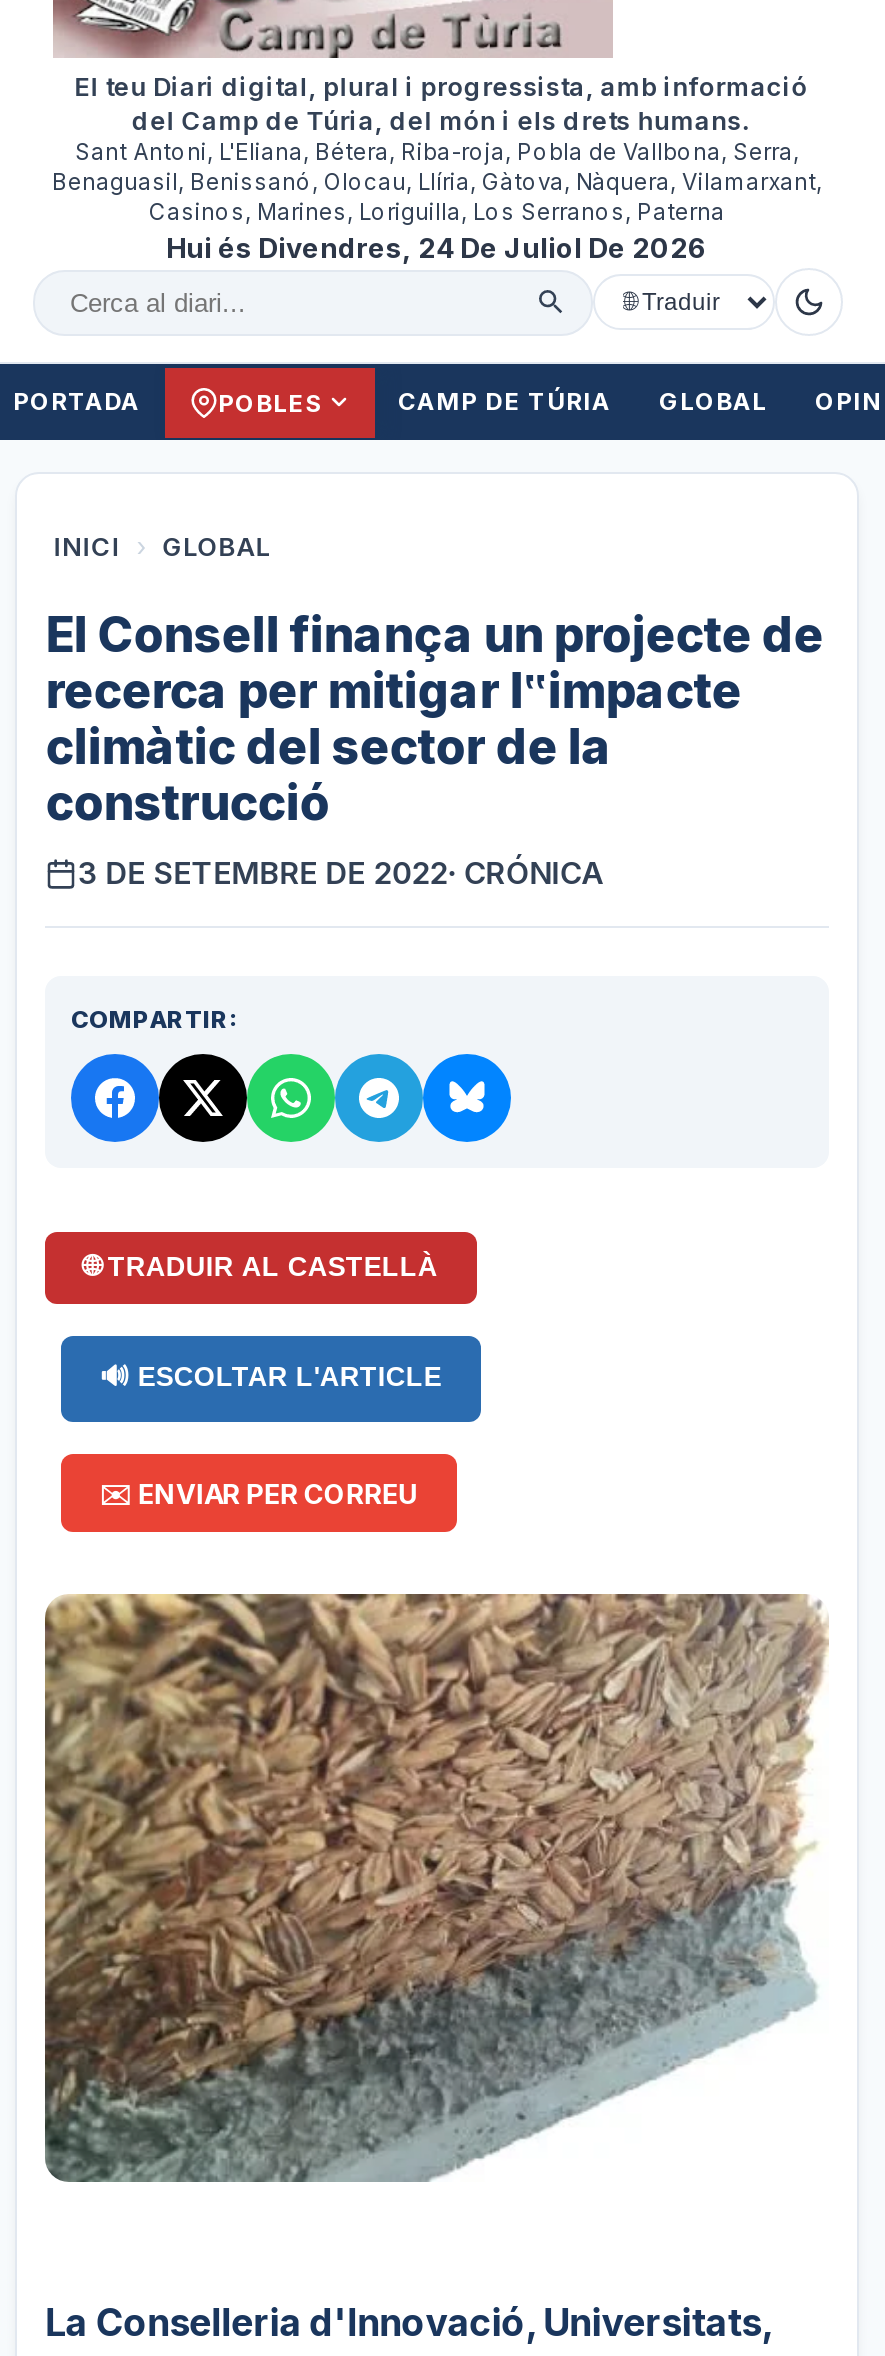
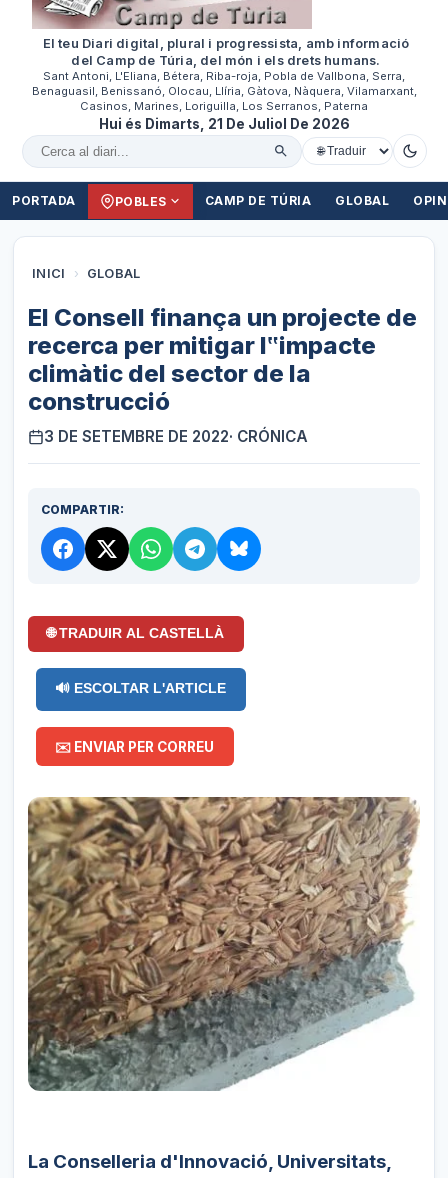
- Hui és Divendres, 24 De Juliol De 2026
+ Hui és Dimarts, 21 De Juliol De 2026
